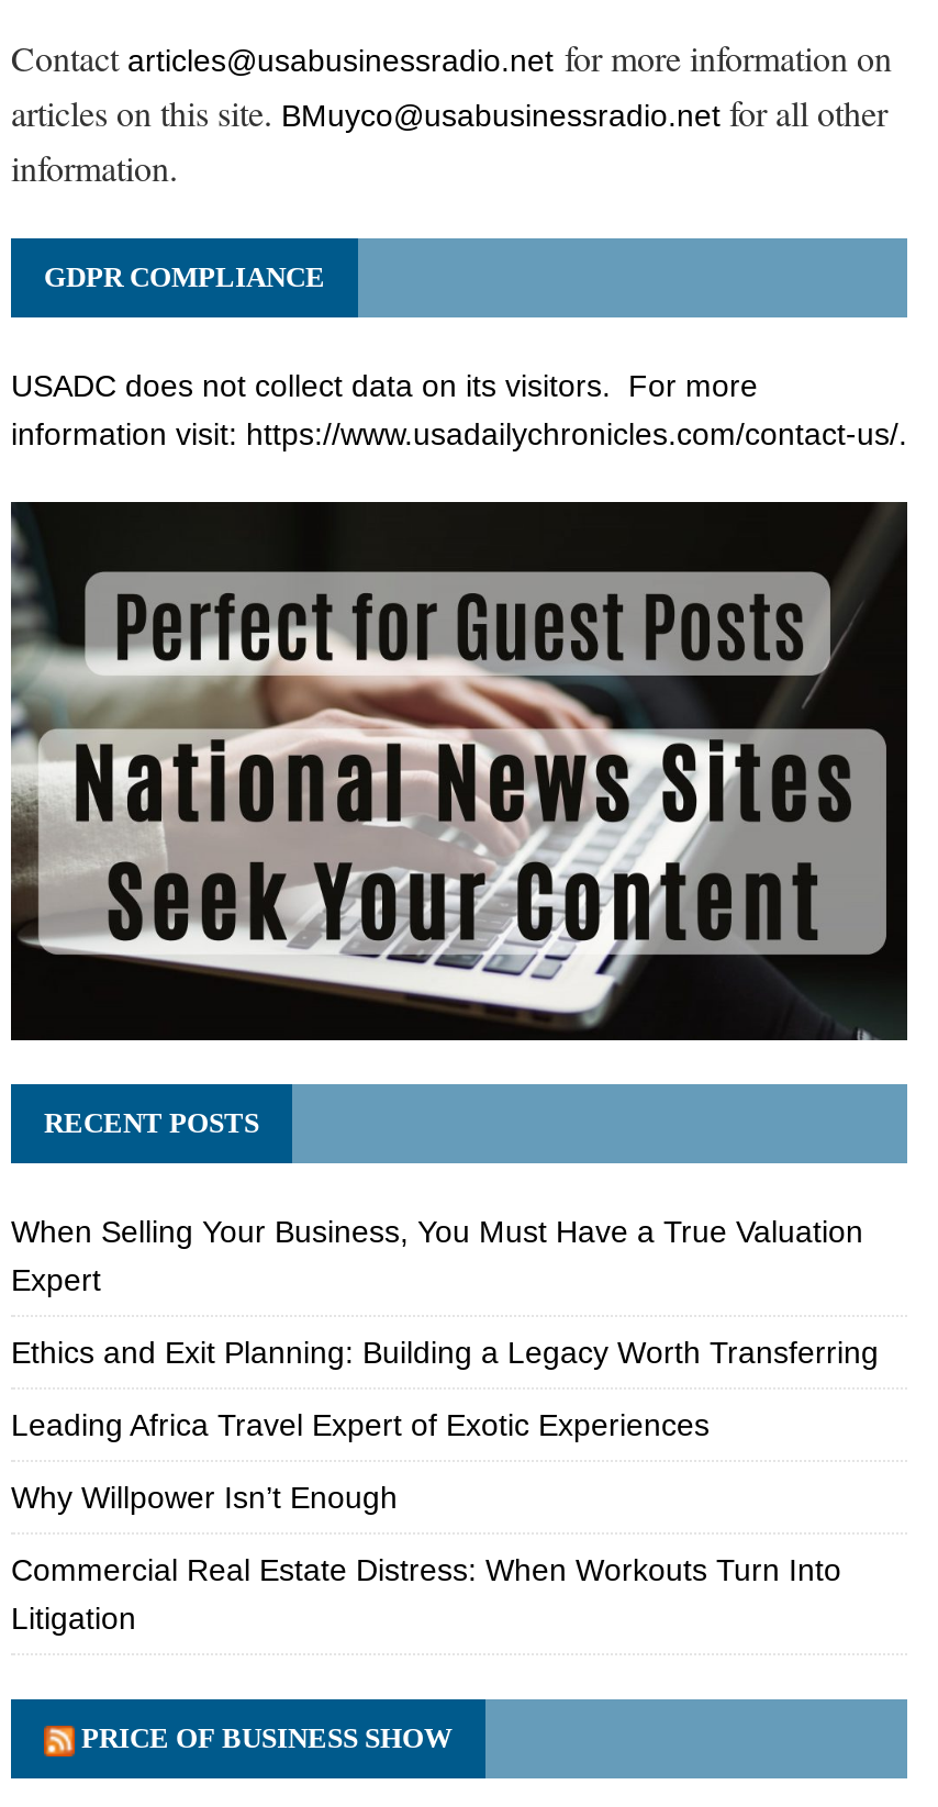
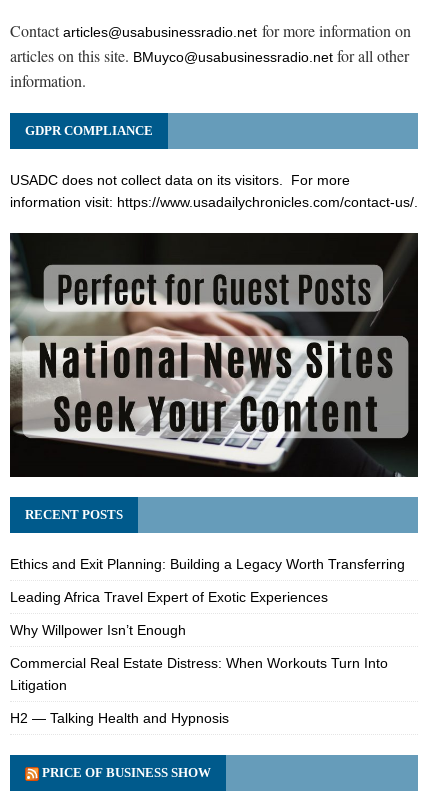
- When Selling Your Business, You Must Have a True Valuation
- Expert

moved up: Ethics and Exit Planning: Building a Legacy Worth Transferring | Leading Africa Travel Expert of Exotic Experiences | Why Willpower Isn’t Enough | Commercial Real Estate Distress: When Workouts Turn Into | Litigation

+ H2 — Talking Health and Hypnosis
